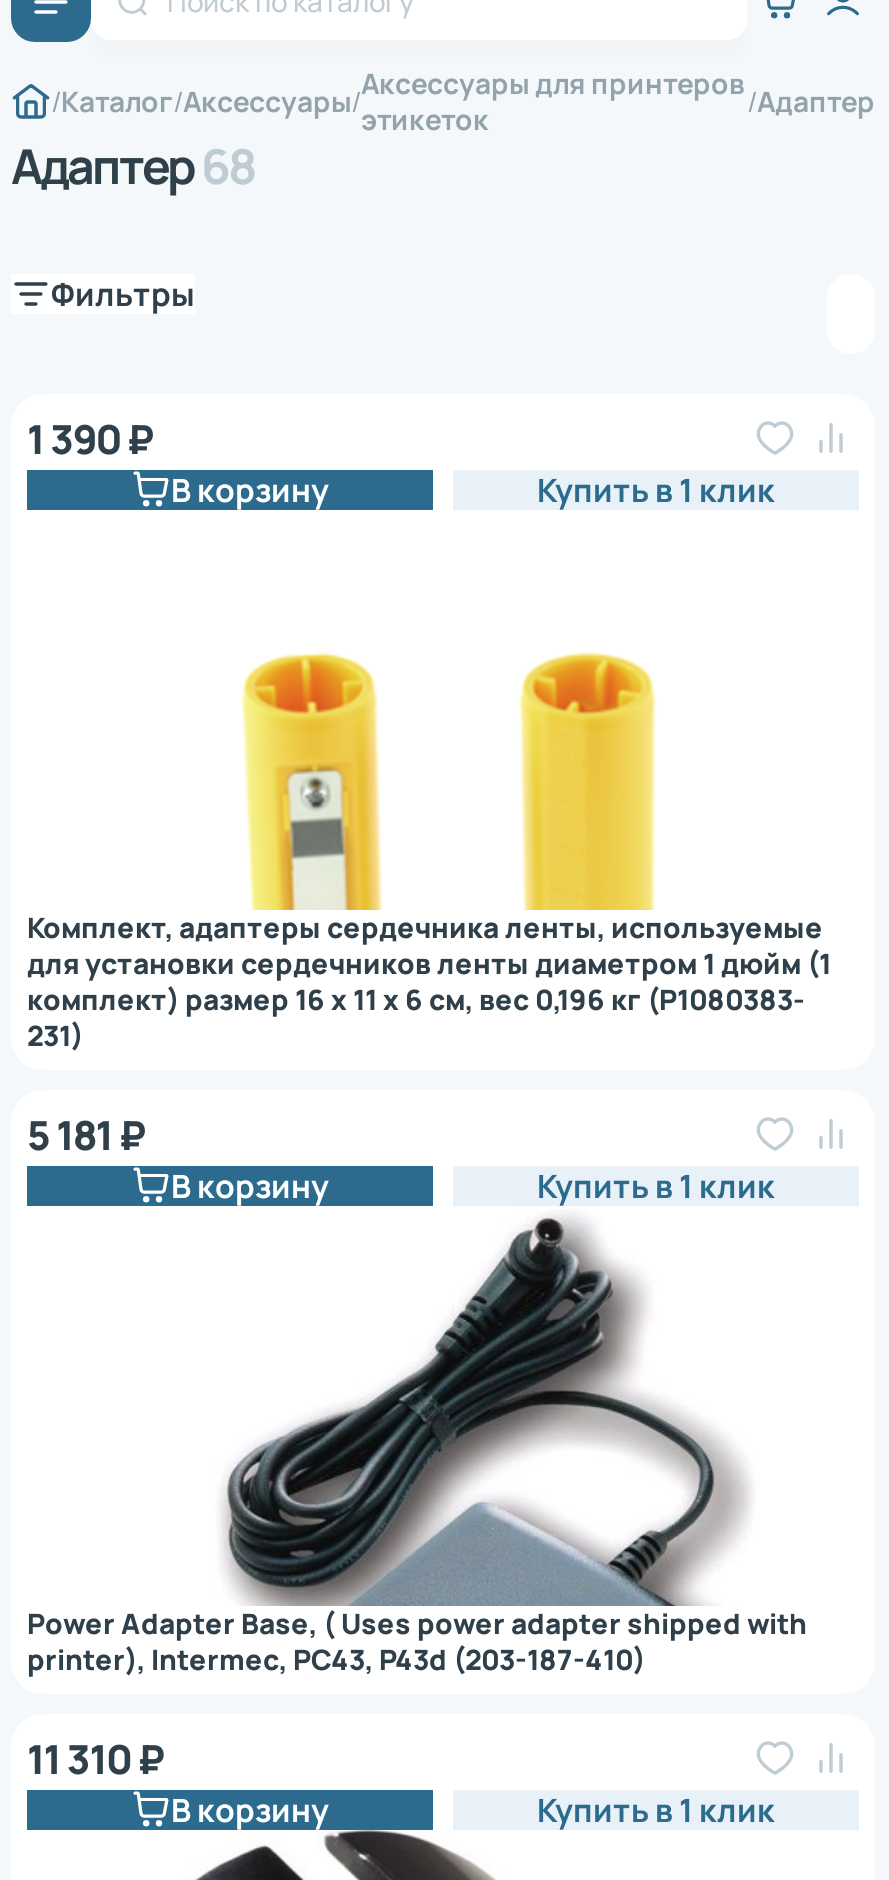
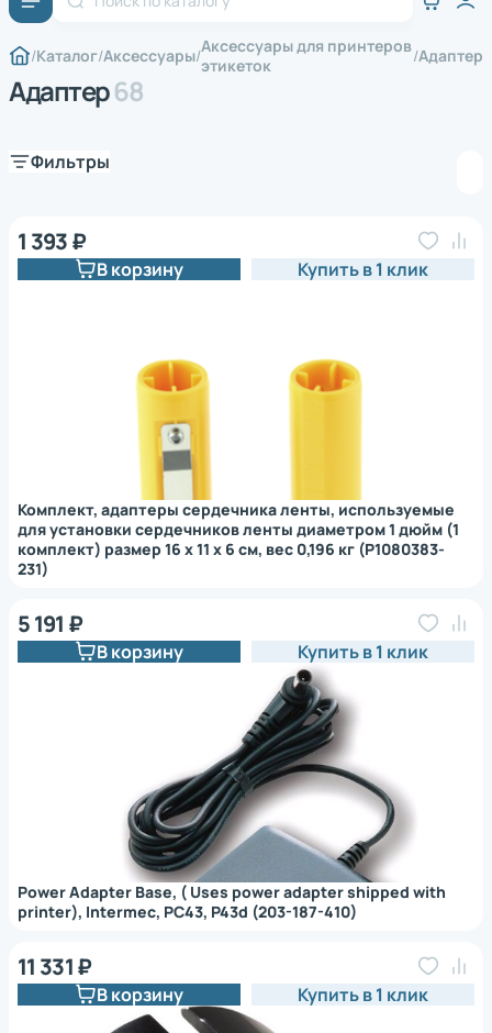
- 1 390 ₽
+ 1 393 ₽

- 5 181 ₽
+ 5 191 ₽

- 11 310 ₽
+ 11 331 ₽
